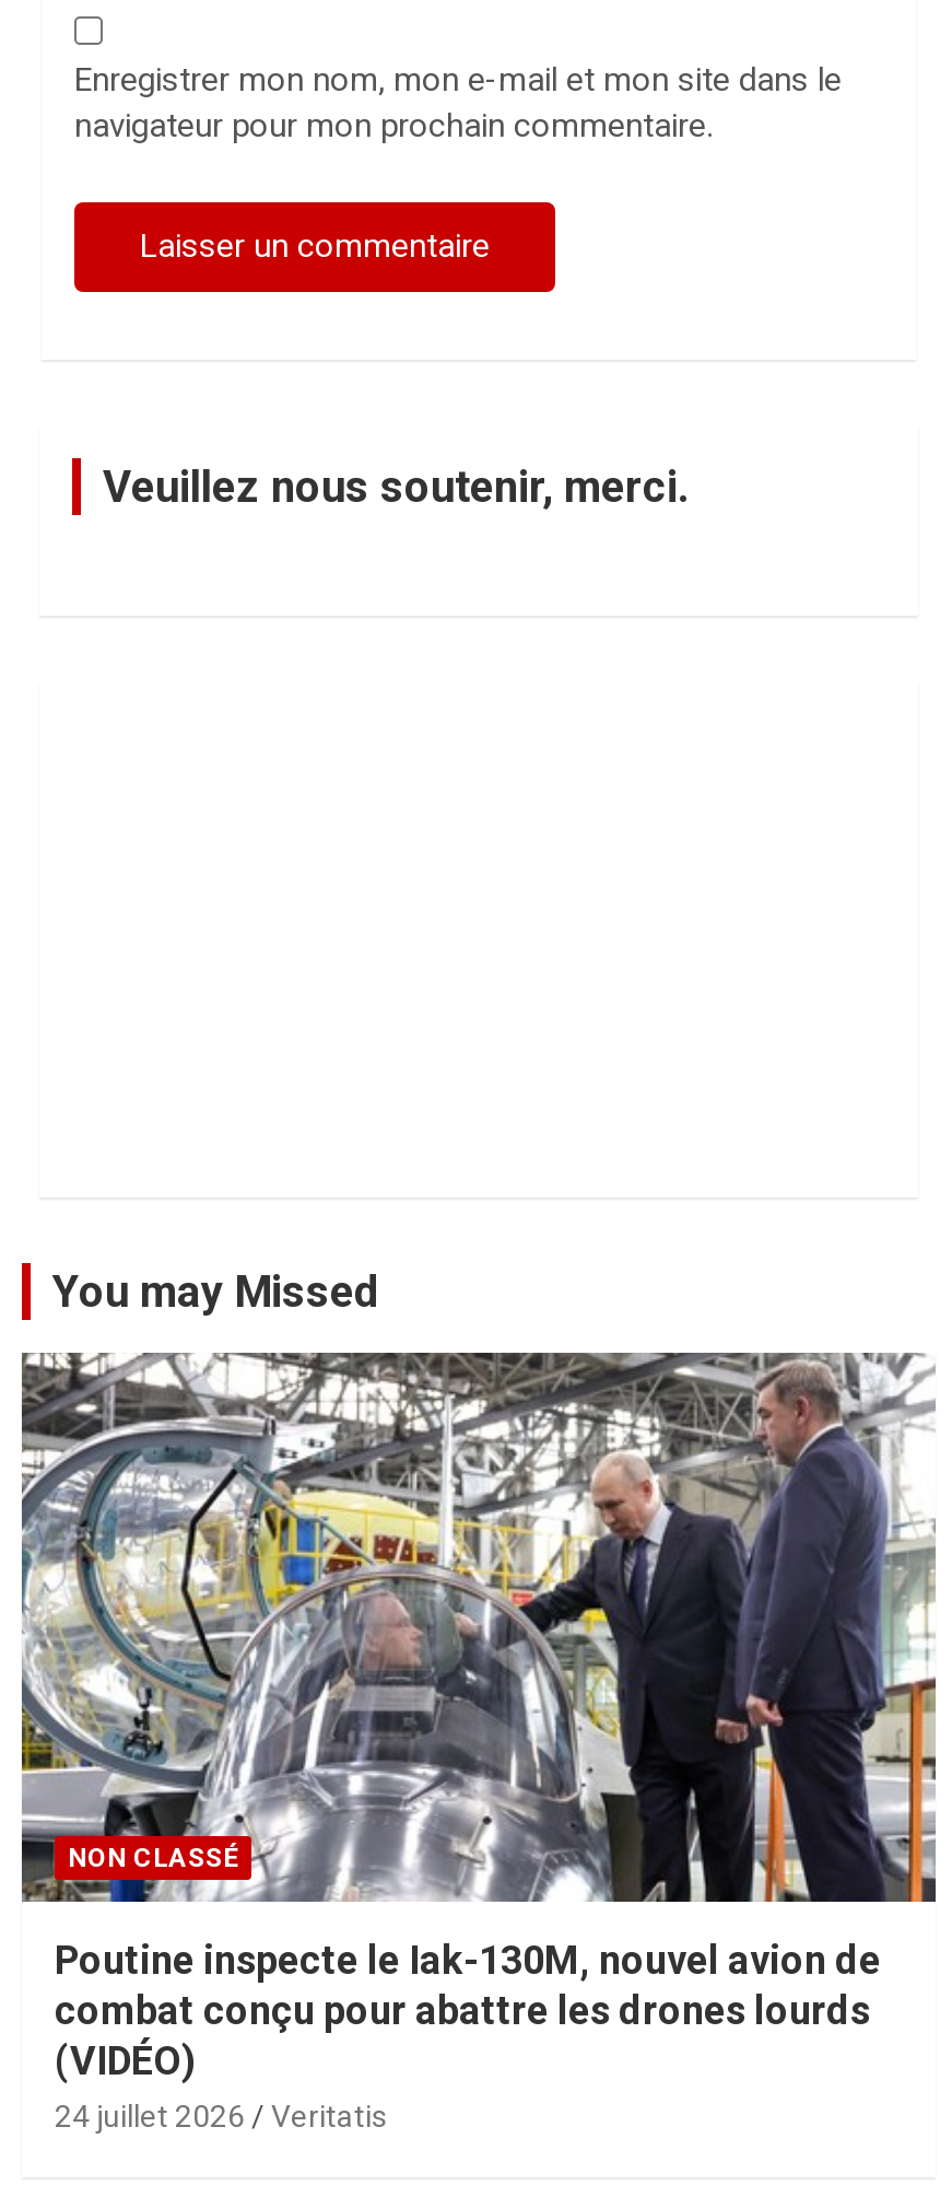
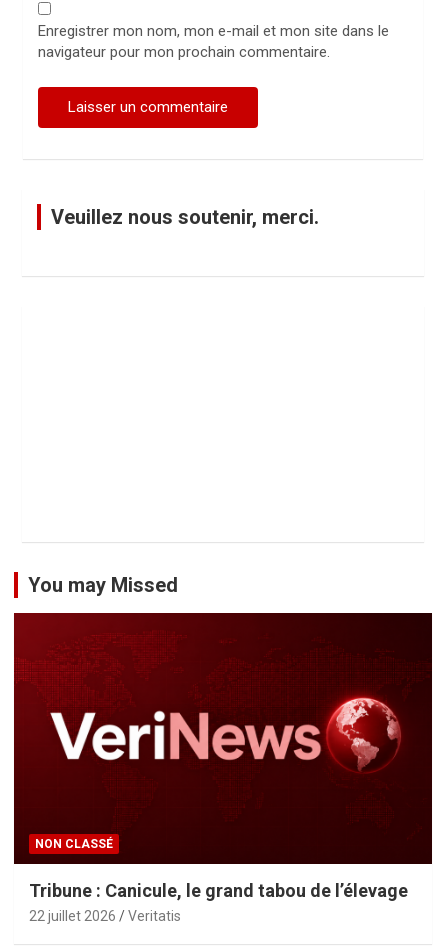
- [image]
- Poutine inspecte le Iak-130M, nouvel avion de
- combat conçu pour abattre les drones lourds
- (VIDÉO)
- 24 juillet 2026
+ [image]
+ Tribune : Canicule, le grand tabou de l’élevage
+ 22 juillet 2026
